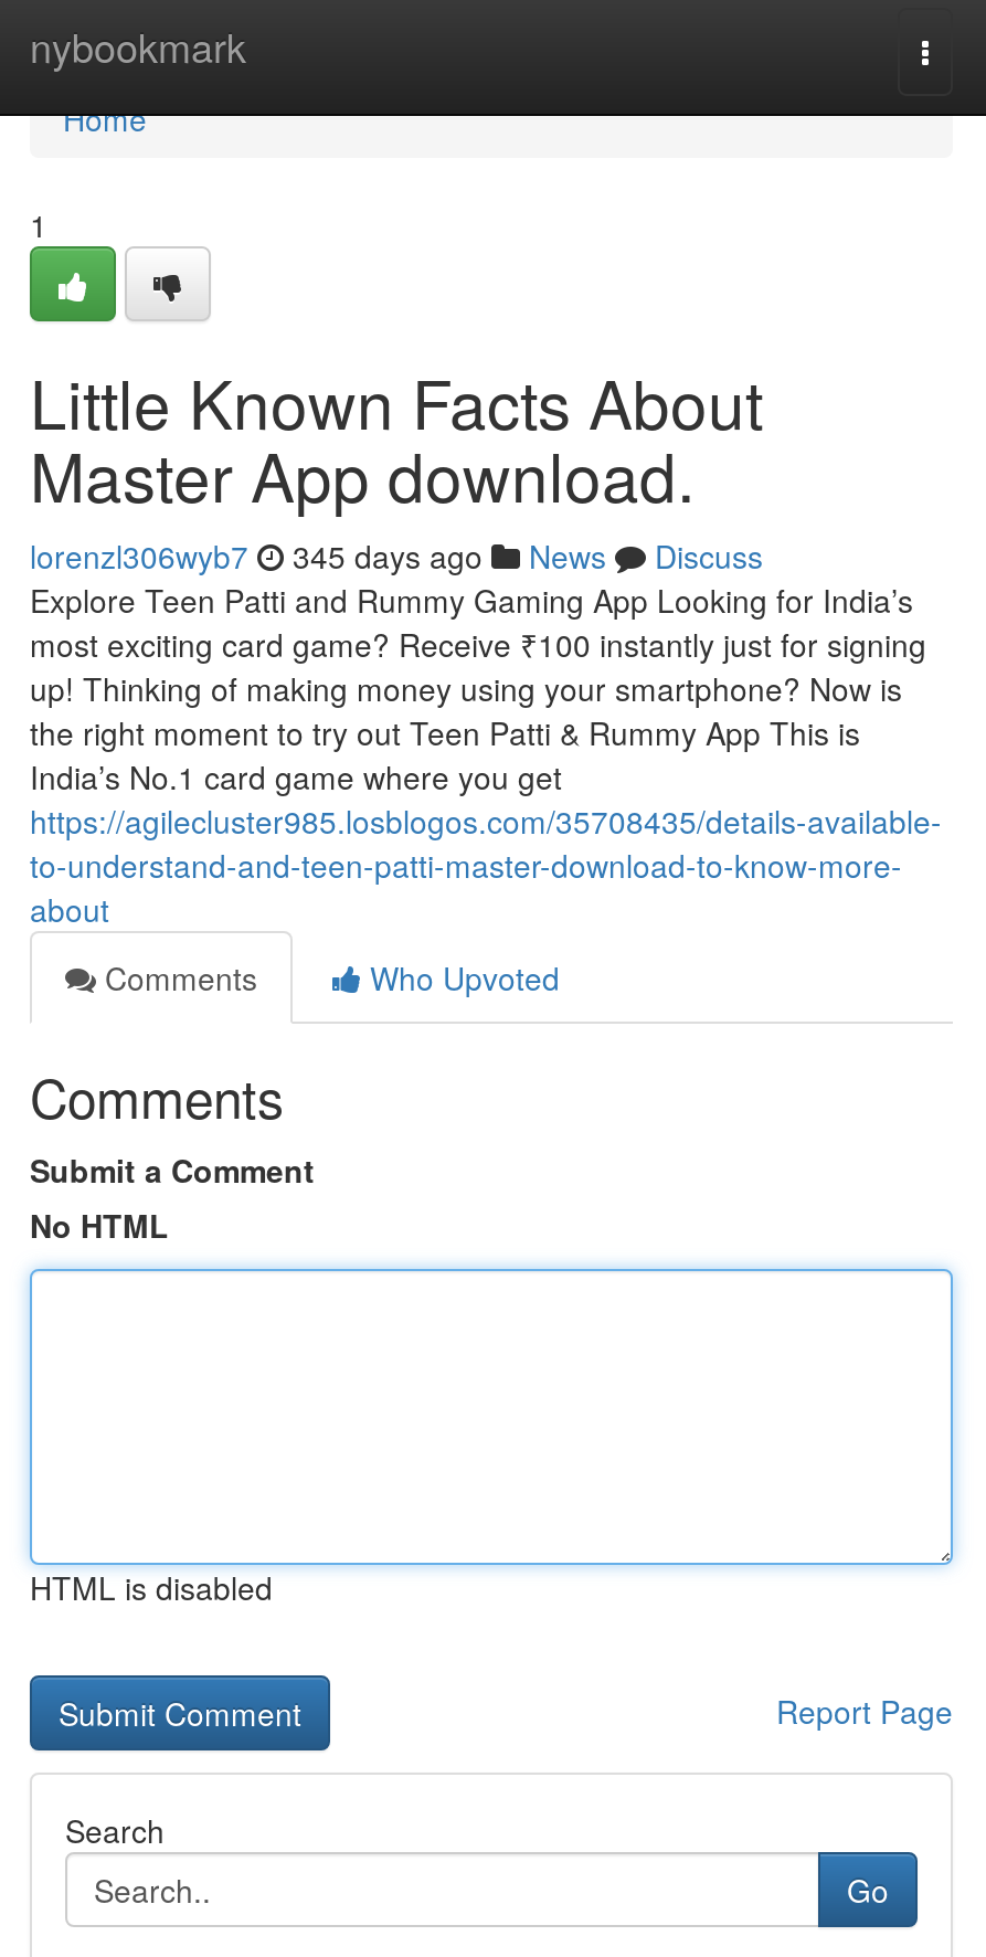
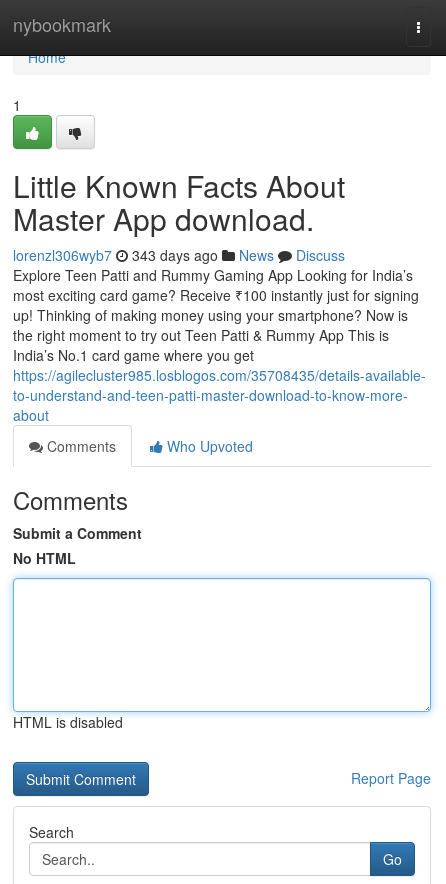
- lorenzl306wyb7 345 days ago News Discuss
+ lorenzl306wyb7 343 days ago News Discuss
